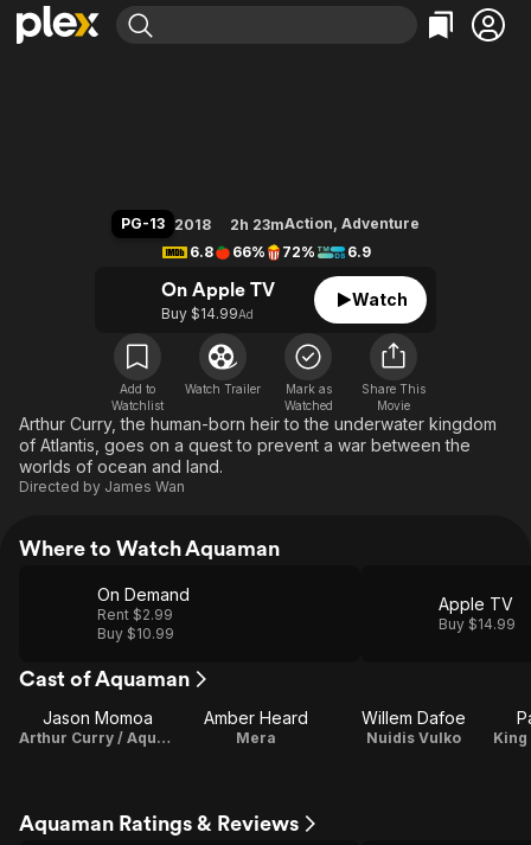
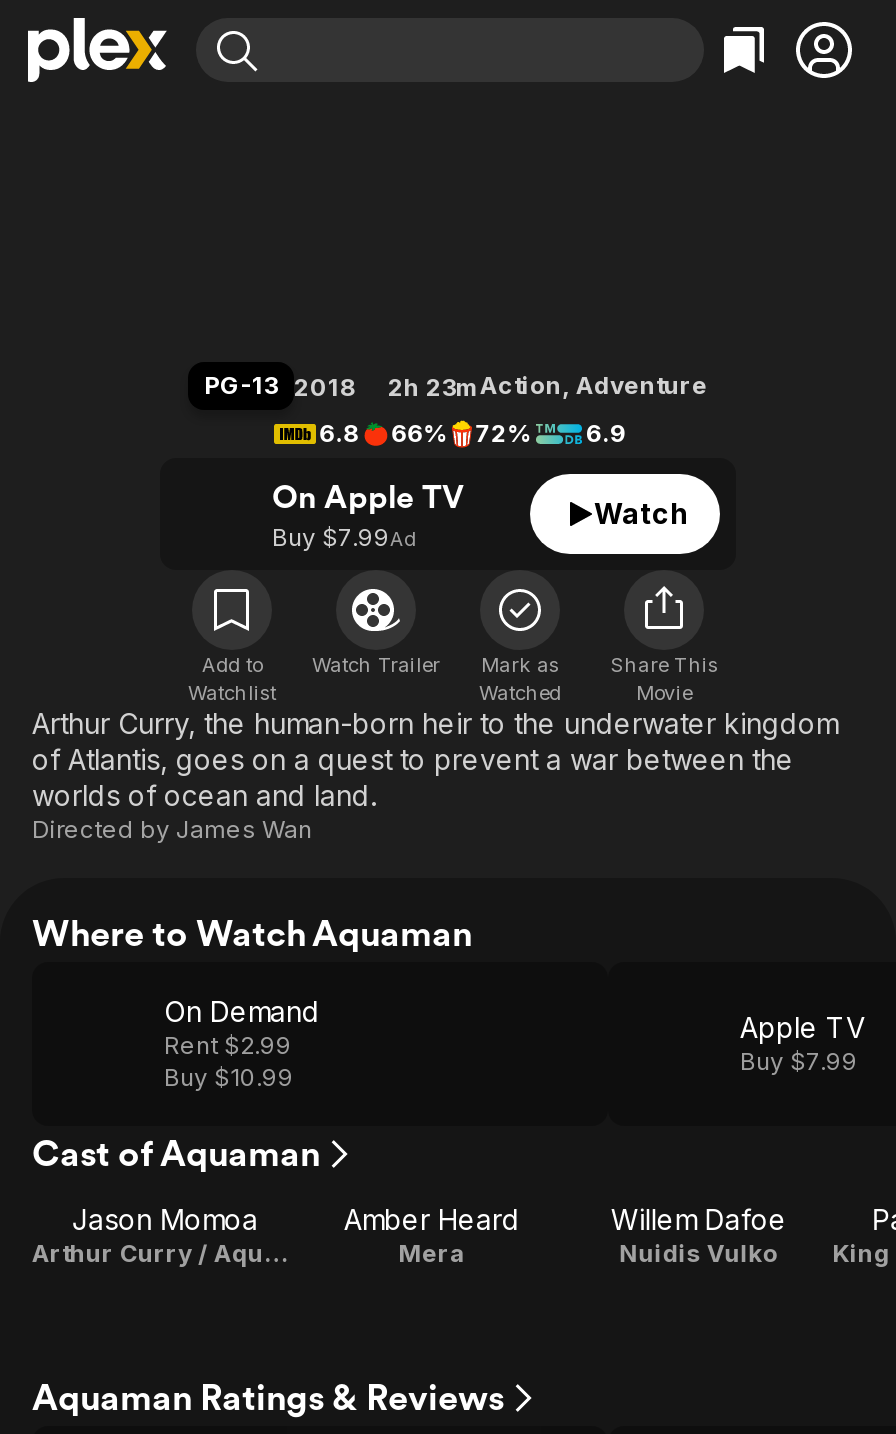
- Buy $14.99Ad
+ Buy $7.99Ad

- Buy $14.99
+ Buy $7.99
